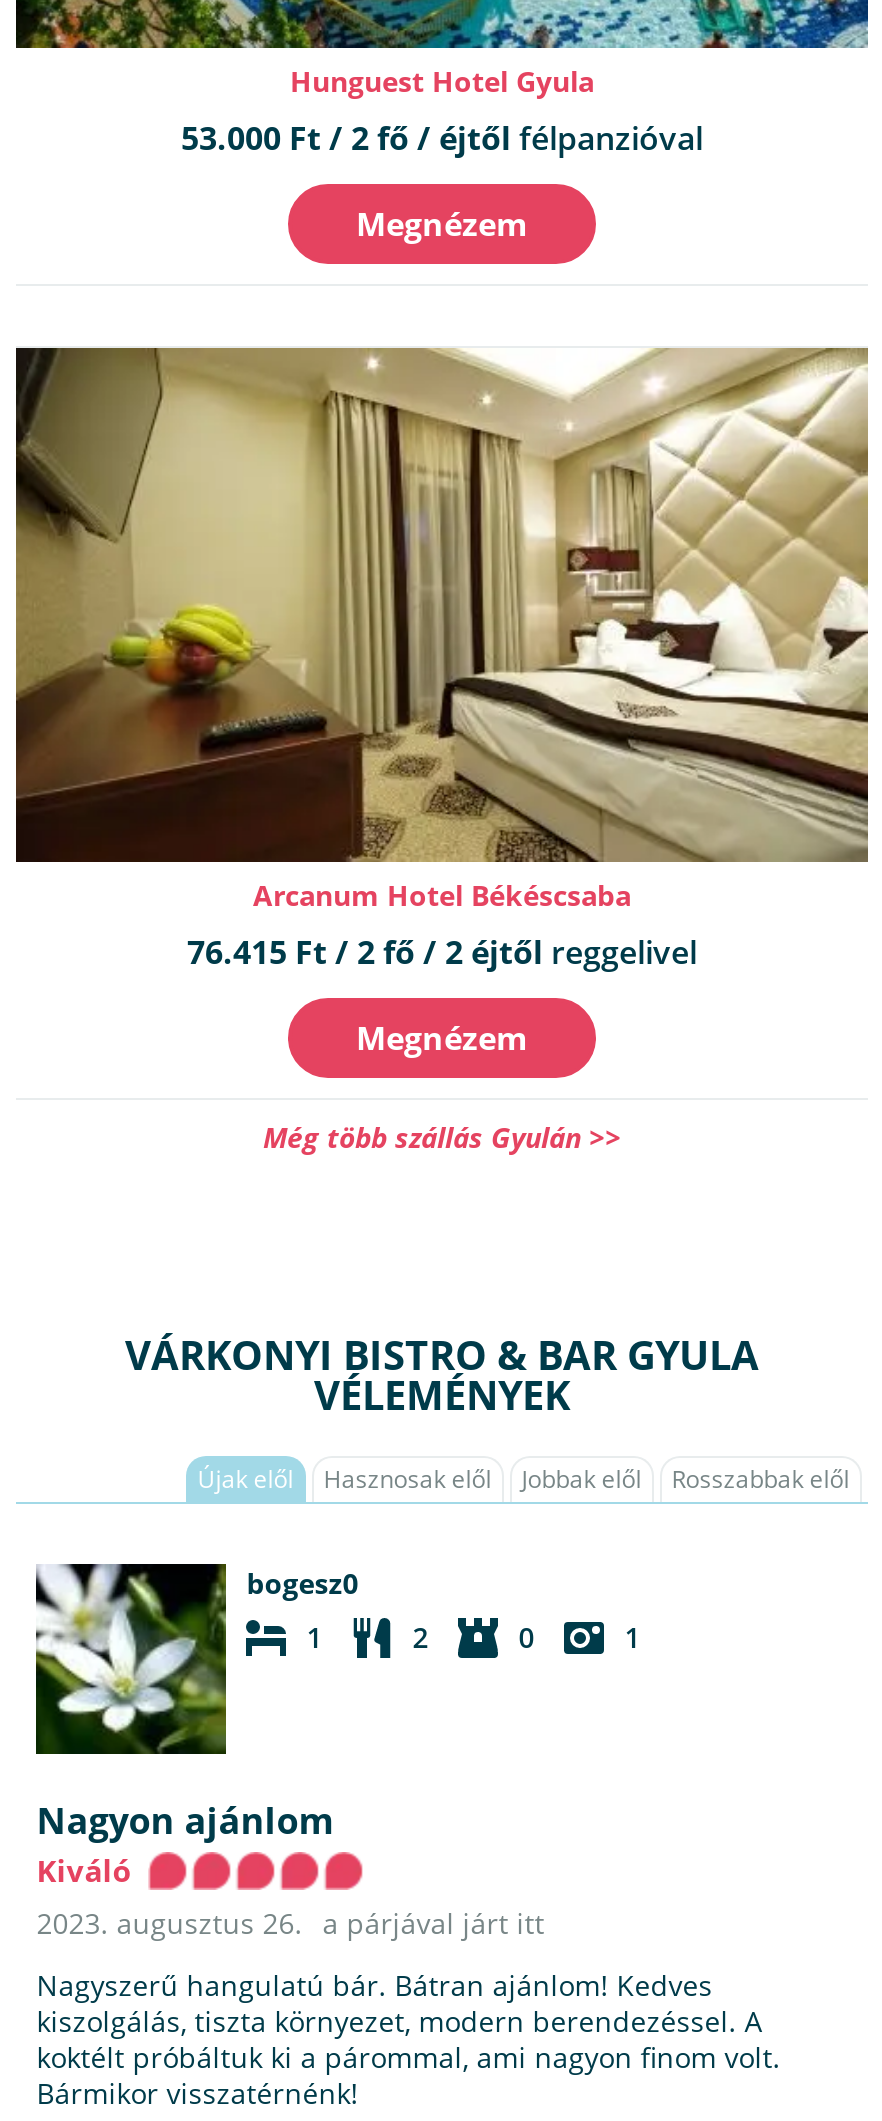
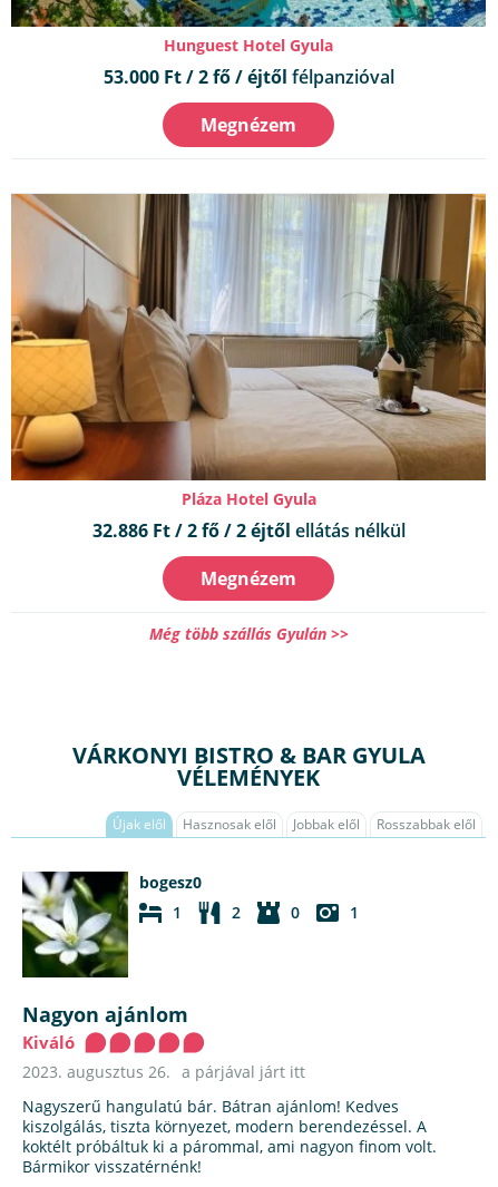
- [image]
- Arcanum Hotel Békéscsaba
- 76.415 Ft / 2 fő / 2 éjtől reggelivel
+ [image]
+ Pláza Hotel Gyula
+ 32.886 Ft / 2 fő / 2 éjtől ellátás nélkül
